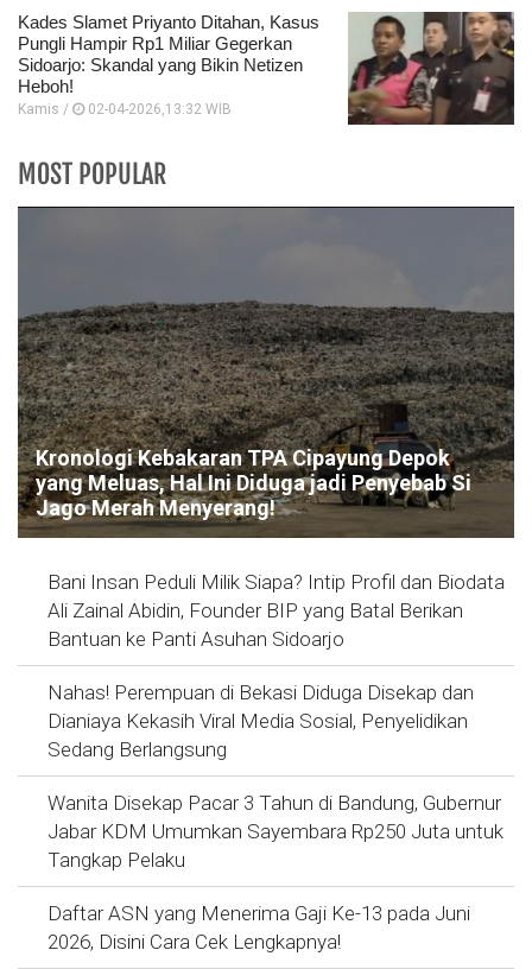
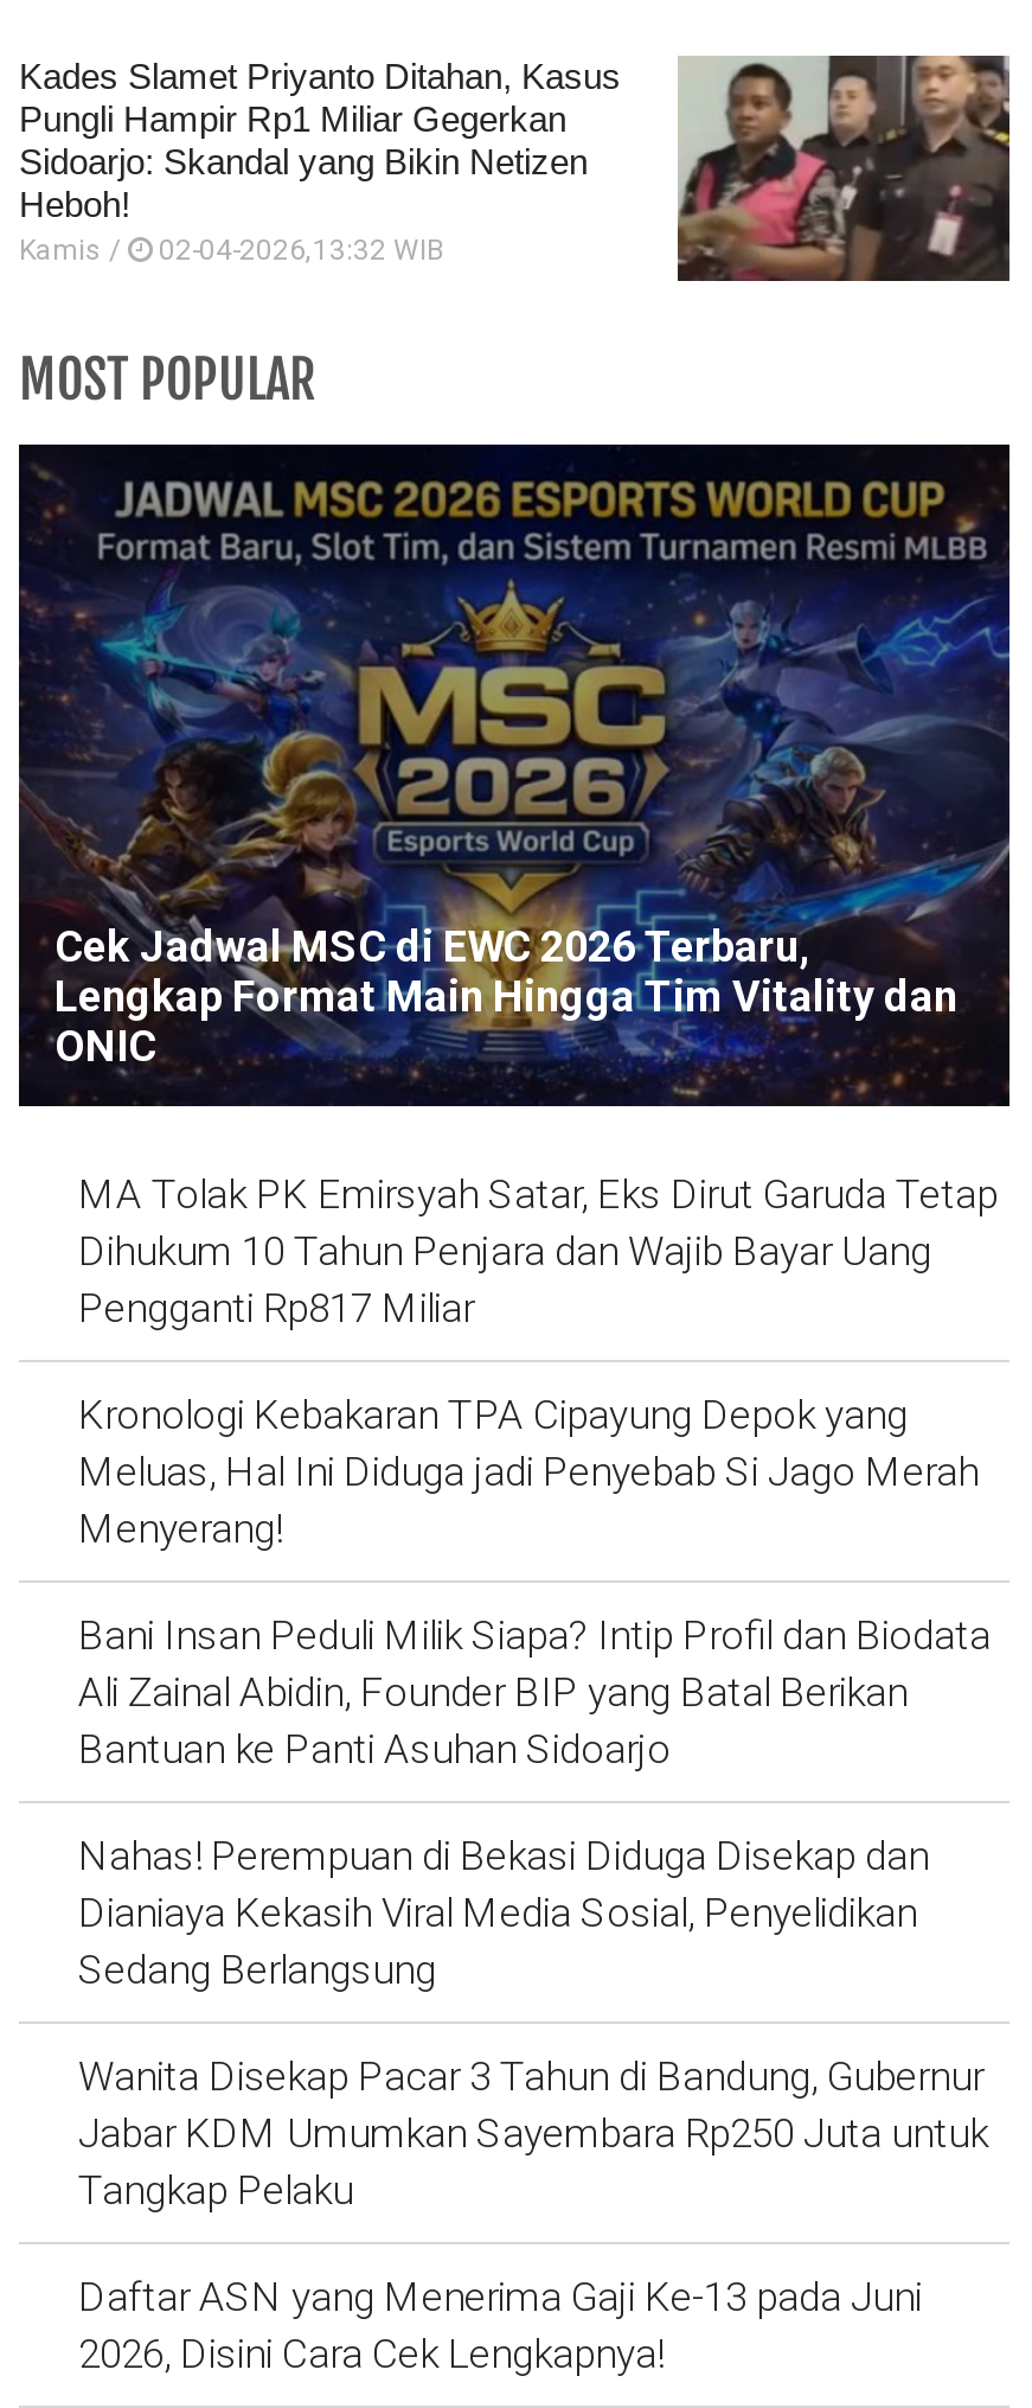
- [image]
- Kronologi Kebakaran TPA Cipayung Depok
- yang Meluas, Hal Ini Diduga jadi Penyebab Si
- Jago Merah Menyerang!
+ [image]
+ Cek Jadwal MSC di EWC 2026 Terbaru,
+ Lengkap Format Main Hingga Tim Vitality dan
+ ONIC
+ MA Tolak PK Emirsyah Satar, Eks Dirut Garuda Tetap
+ Dihukum 10 Tahun Penjara dan Wajib Bayar Uang
+ Pengganti Rp817 Miliar
+ Kronologi Kebakaran TPA Cipayung Depok yang
+ Meluas, Hal Ini Diduga jadi Penyebab Si Jago Merah
+ Menyerang!
